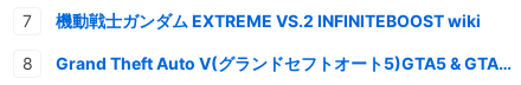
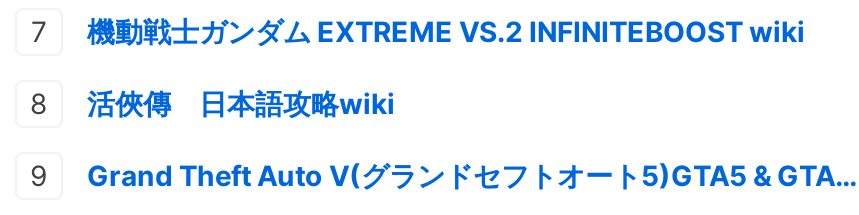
+ 活俠傳 日本語攻略wiki
